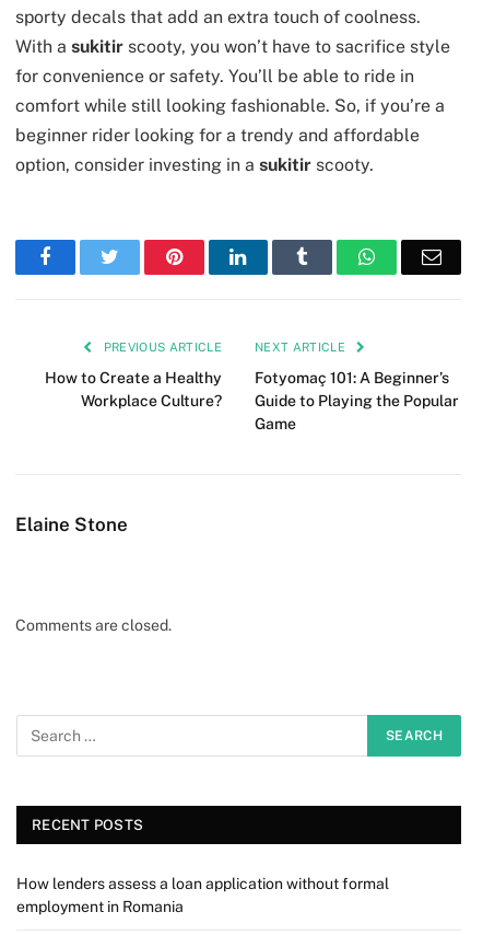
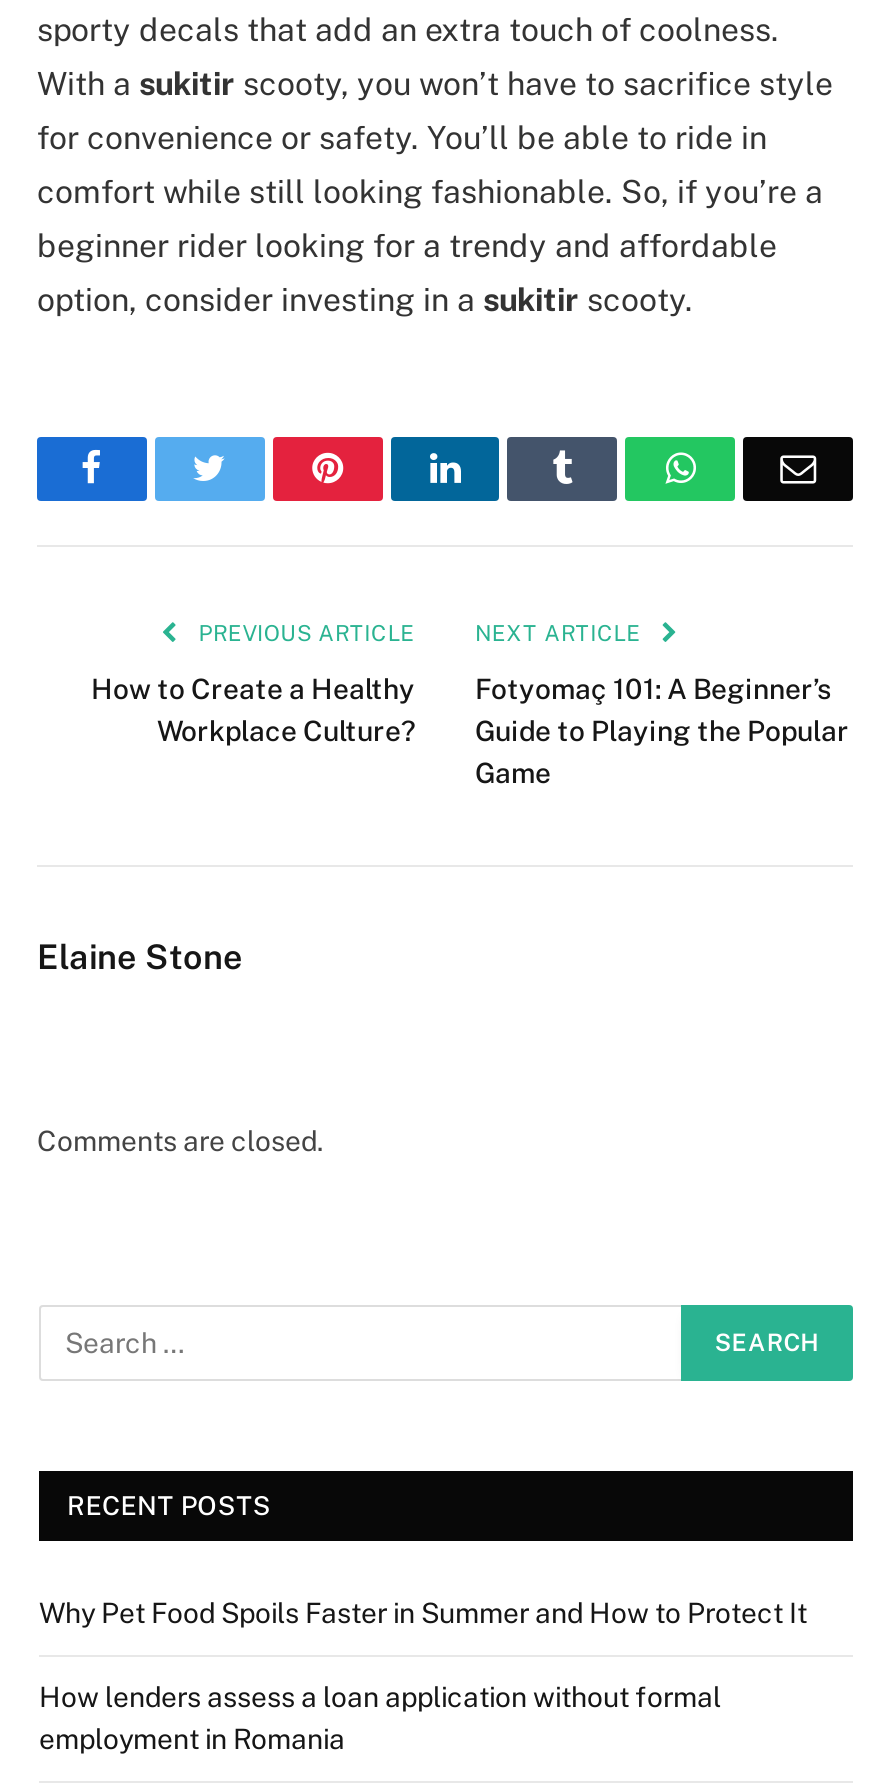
+ Why Pet Food Spoils Faster in Summer and How to Protect It
